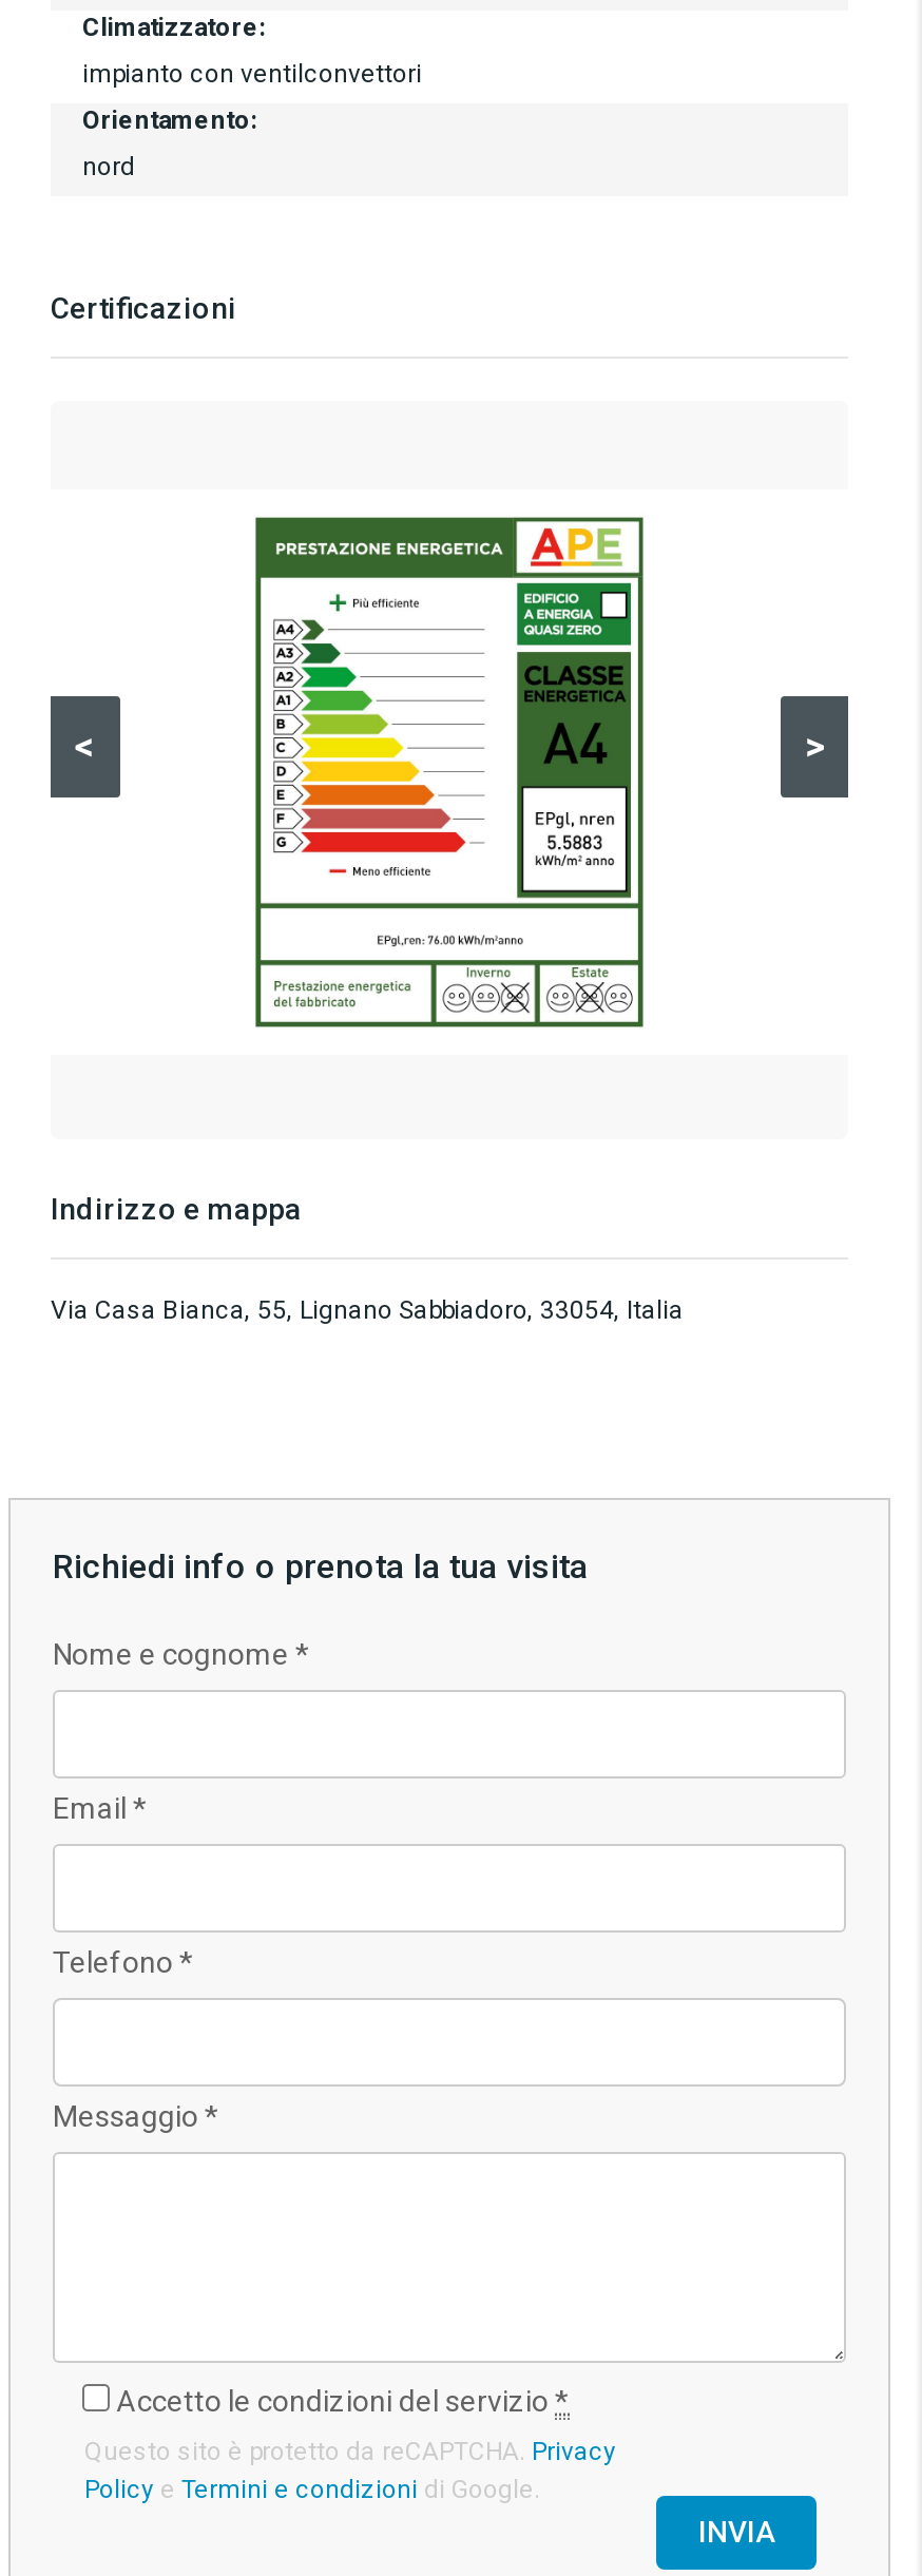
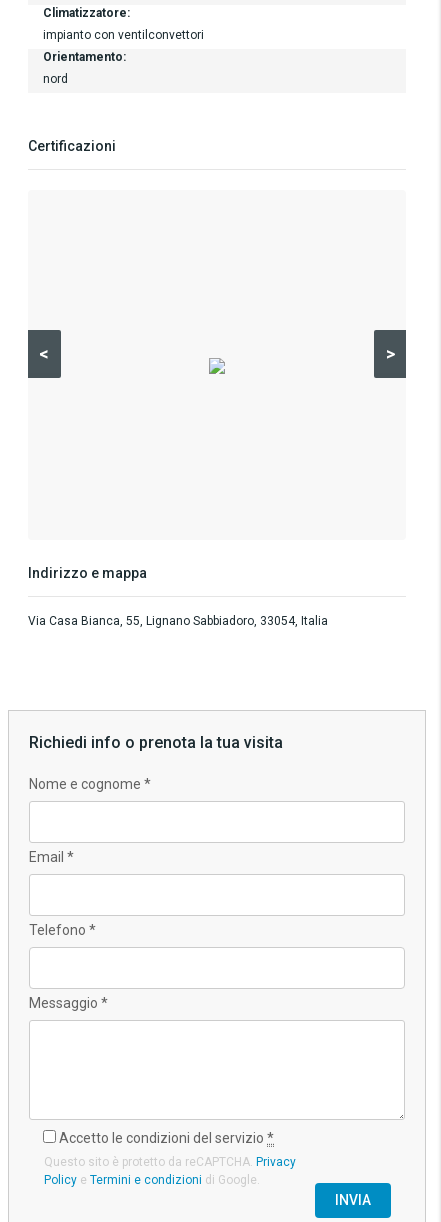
- [image]
